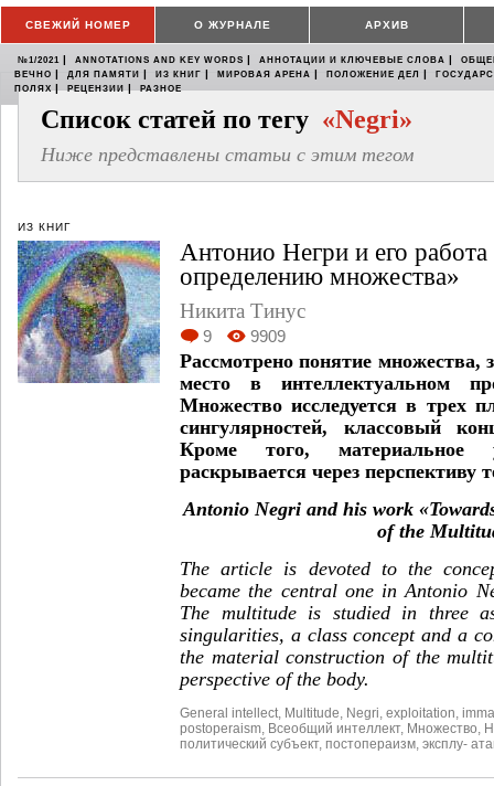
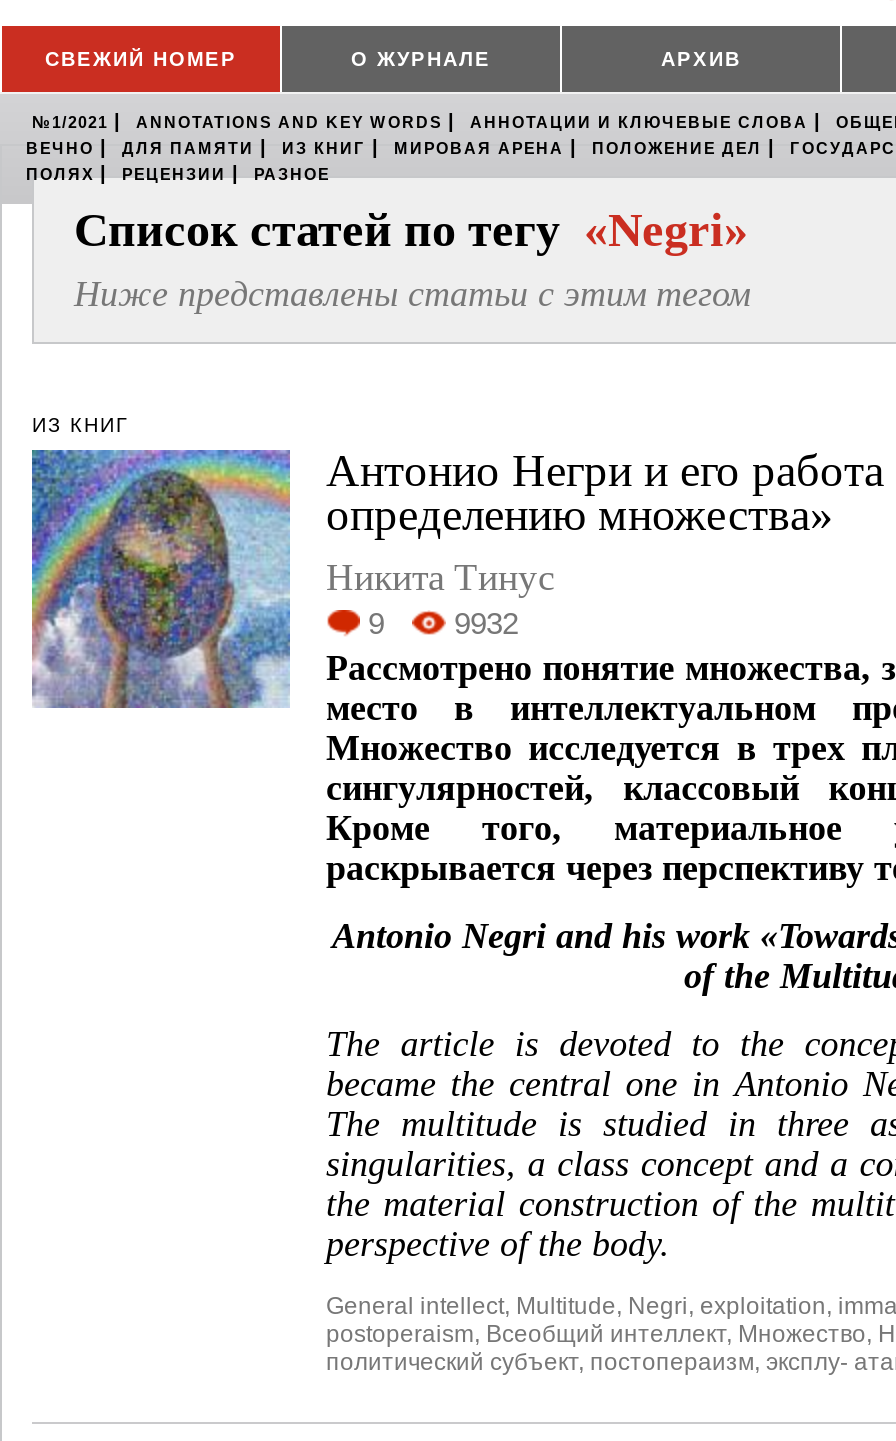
- 9909
+ 9932
